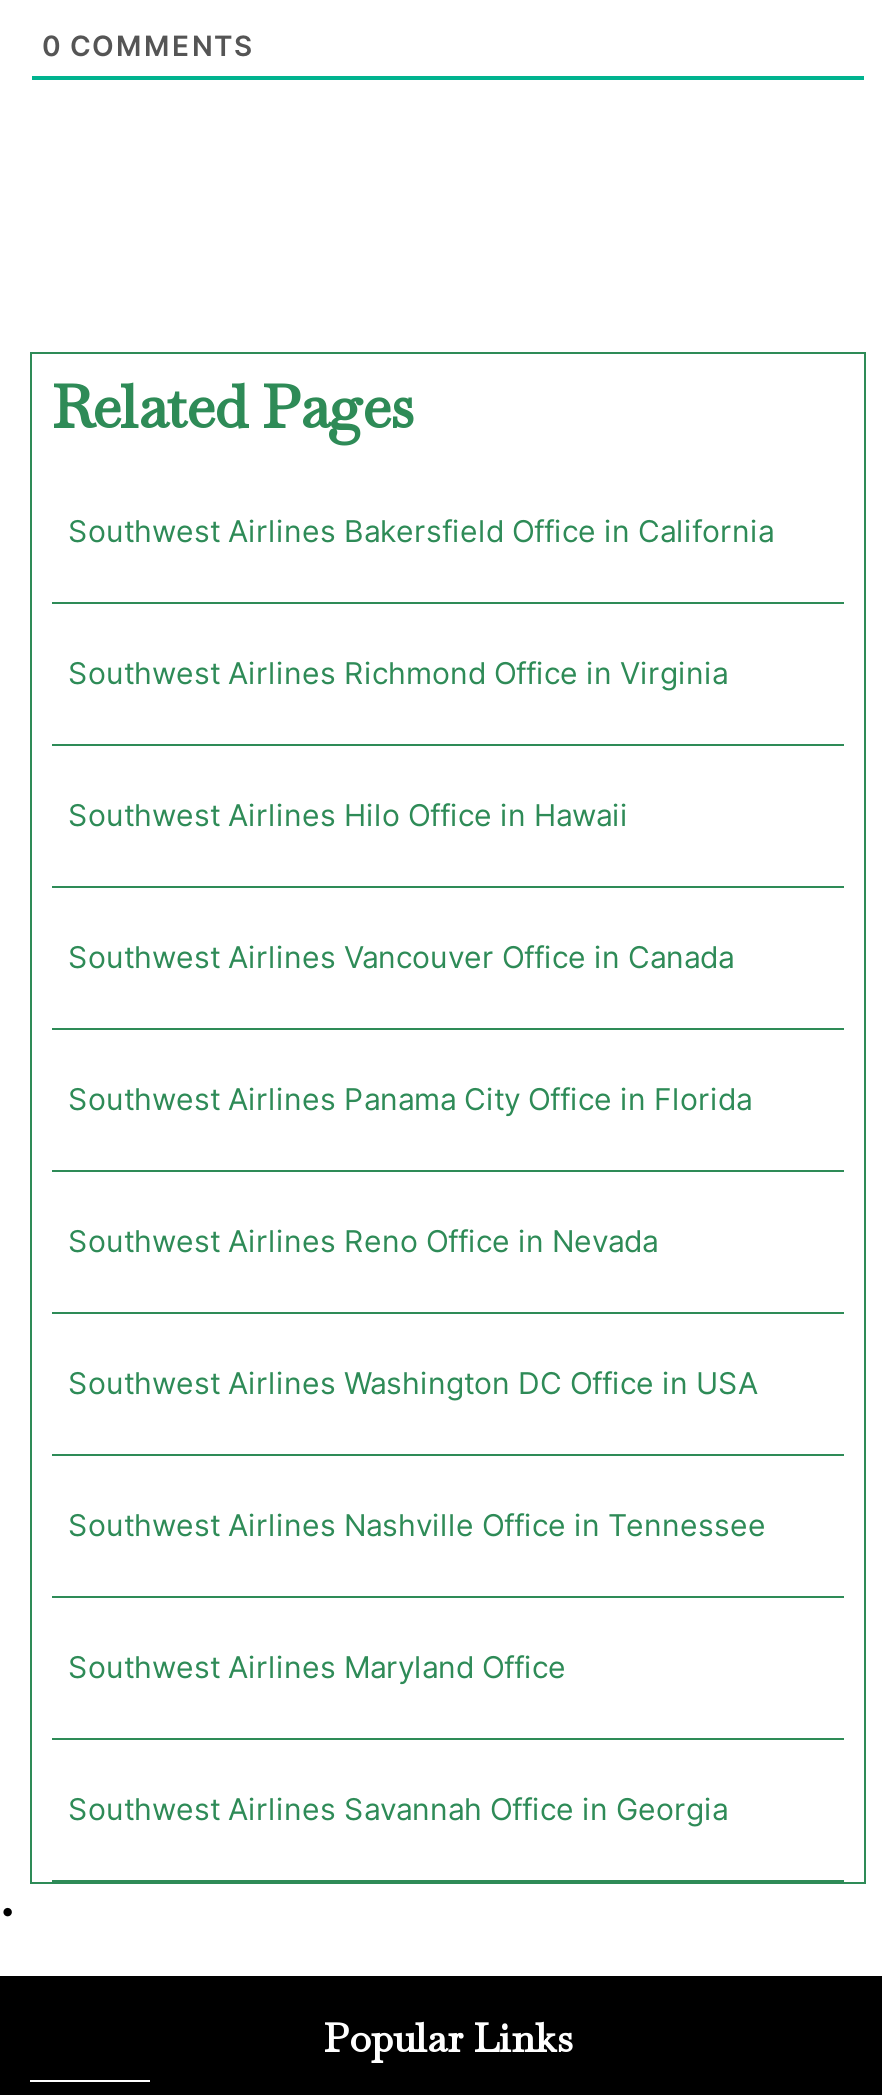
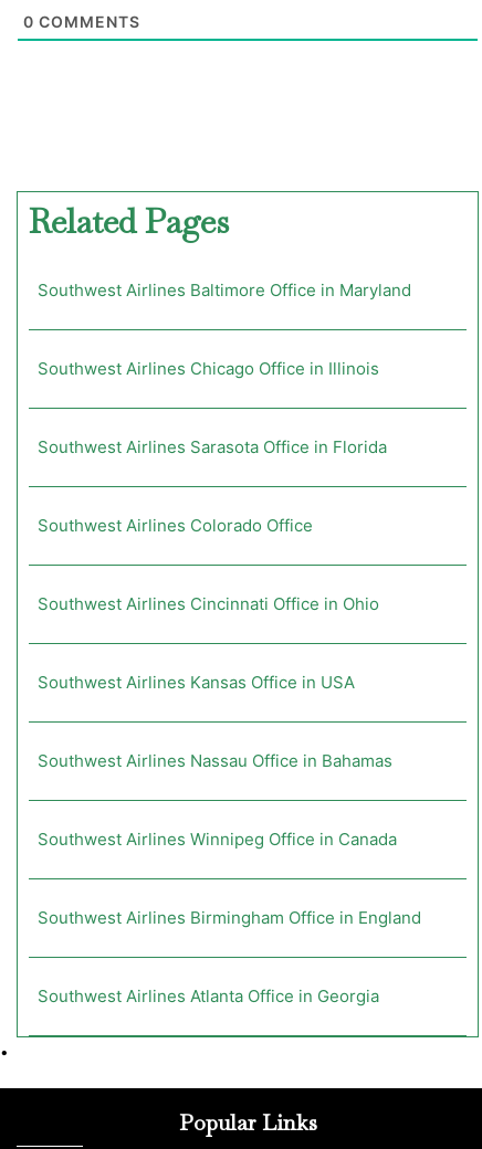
- Southwest Airlines Bakersfield Office in California
+ Southwest Airlines Baltimore Office in Maryland

- Southwest Airlines Richmond Office in Virginia
+ Southwest Airlines Chicago Office in Illinois

- Southwest Airlines Hilo Office in Hawaii
+ Southwest Airlines Sarasota Office in Florida

- Southwest Airlines Vancouver Office in Canada
+ Southwest Airlines Colorado Office

- Southwest Airlines Panama City Office in Florida
+ Southwest Airlines Cincinnati Office in Ohio

- Southwest Airlines Reno Office in Nevada
+ Southwest Airlines Kansas Office in USA

- Southwest Airlines Washington DC Office in USA
+ Southwest Airlines Nassau Office in Bahamas

- Southwest Airlines Nashville Office in Tennessee
+ Southwest Airlines Winnipeg Office in Canada

- Southwest Airlines Maryland Office
+ Southwest Airlines Birmingham Office in England

- Southwest Airlines Savannah Office in Georgia
+ Southwest Airlines Atlanta Office in Georgia
